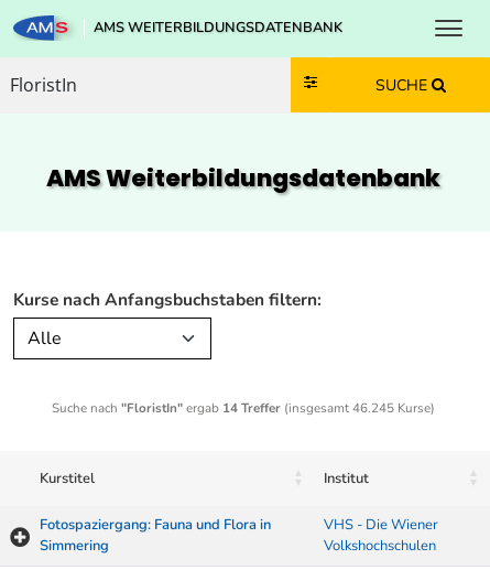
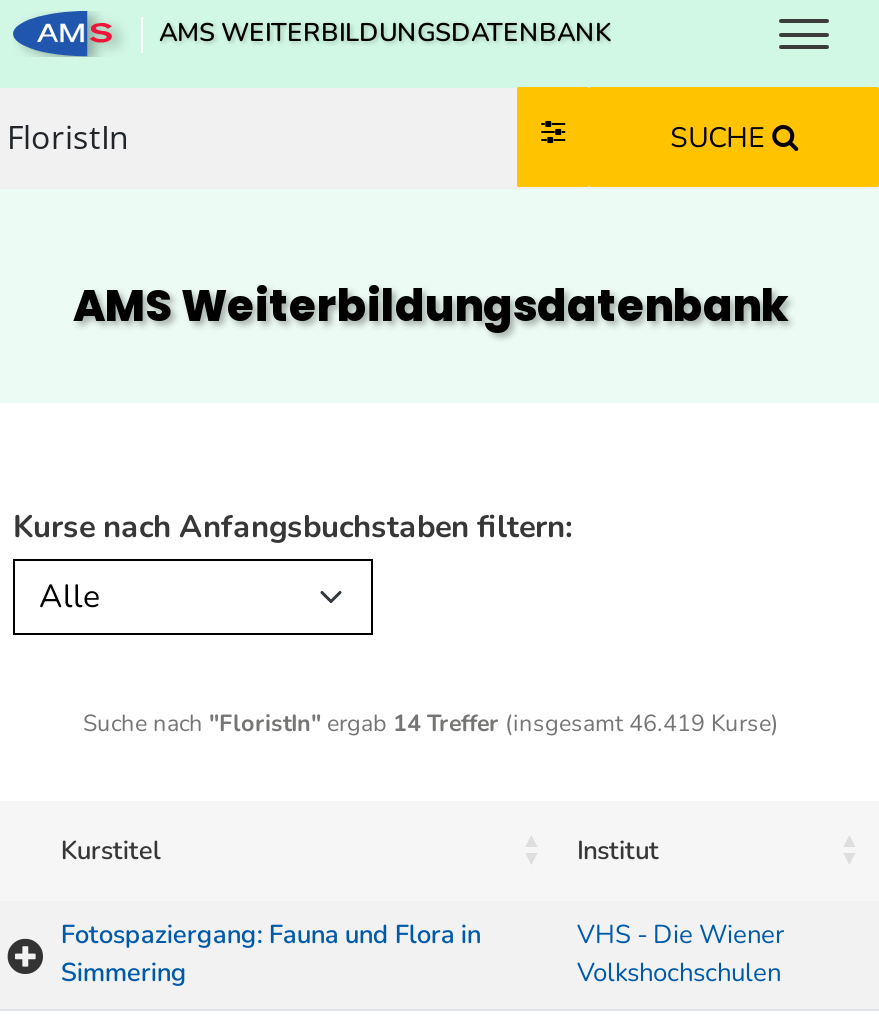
- Suche nach "FloristIn" ergab 14 Treffer (insgesamt 46.245 Kurse)
+ Suche nach "FloristIn" ergab 14 Treffer (insgesamt 46.419 Kurse)
